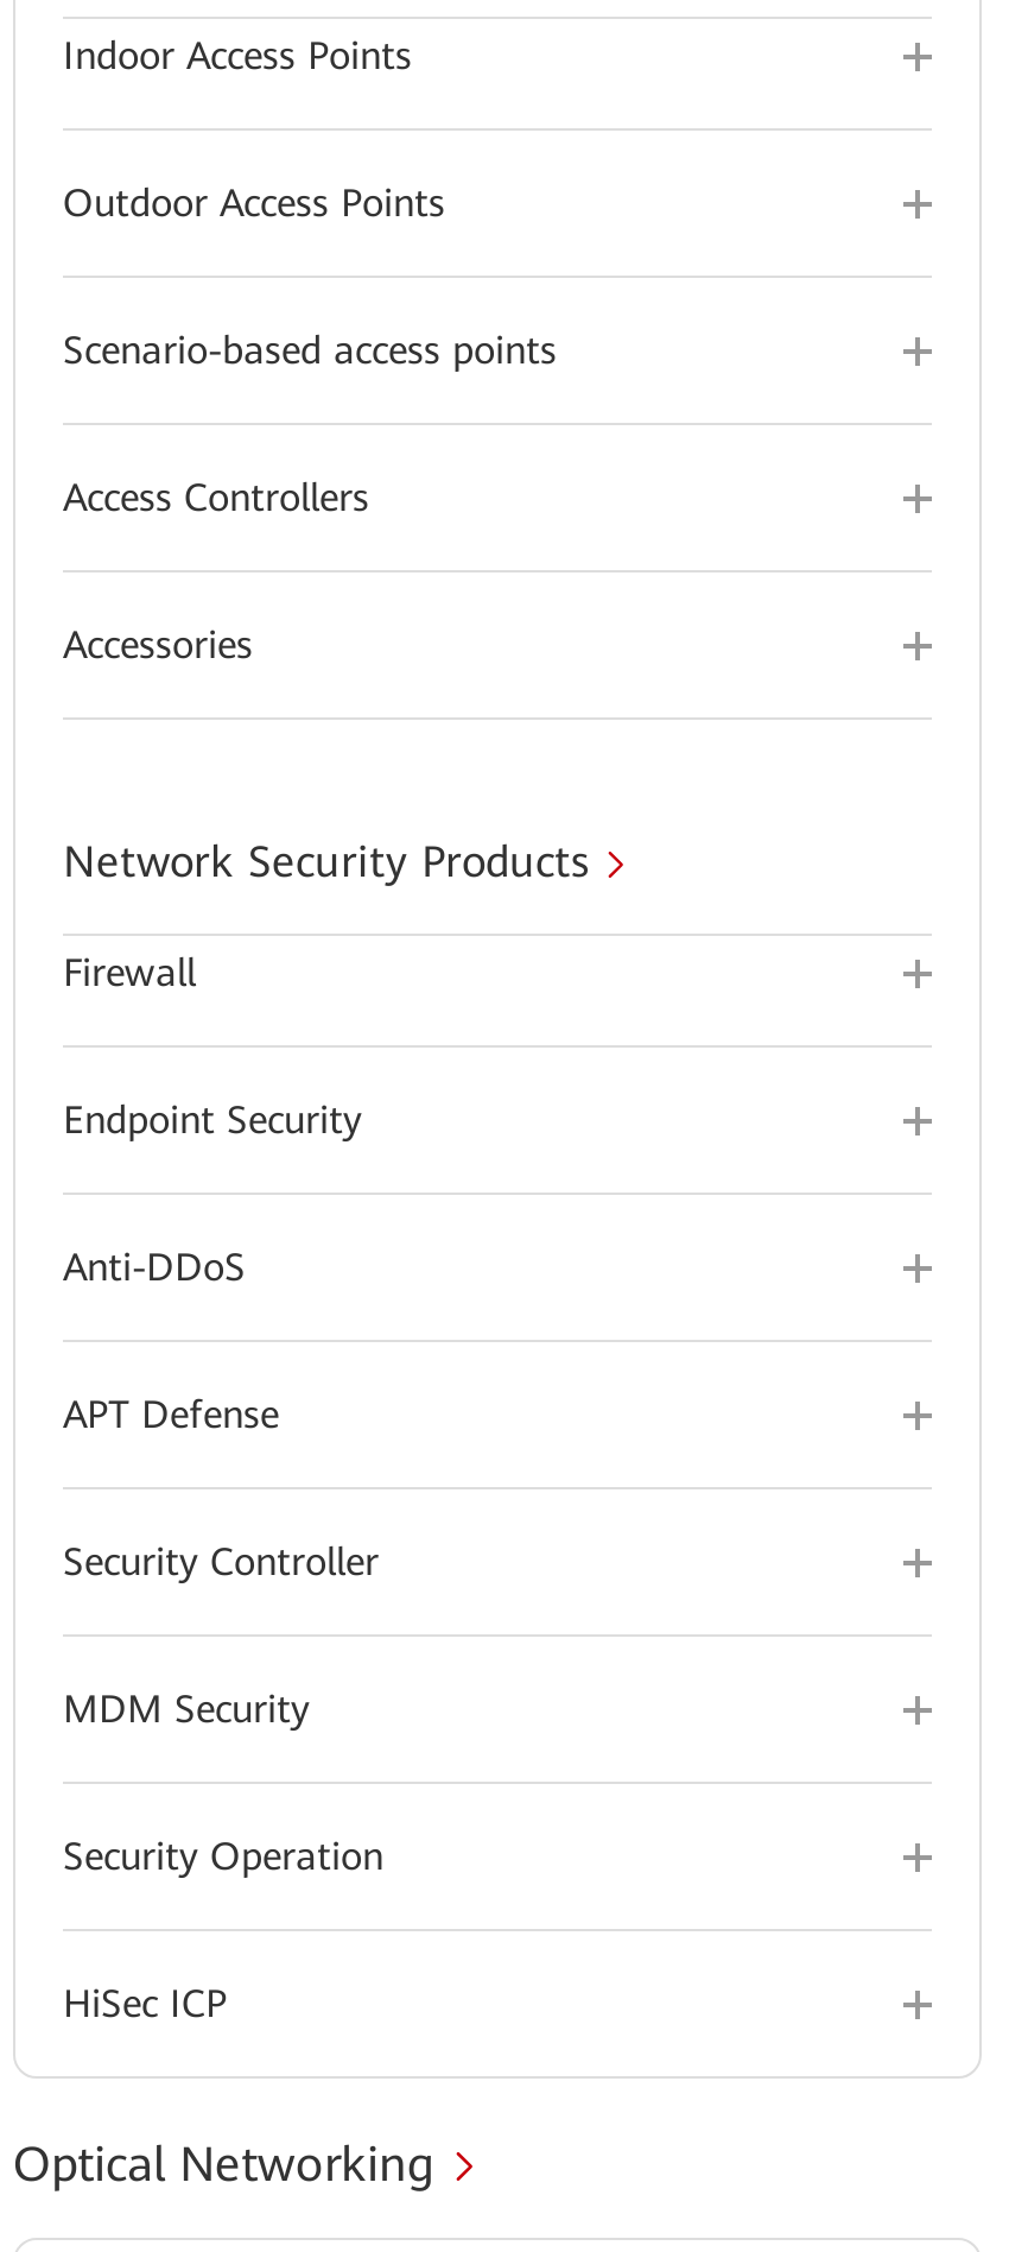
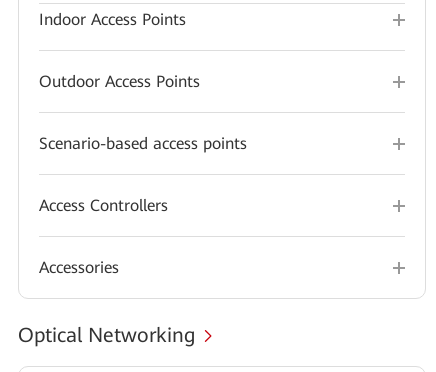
- Network Security Products
- Firewall
- Endpoint Security
- Anti-DDoS
- APT Defense
- Security Controller
- MDM Security
- Security Operation
- HiSec ICP
